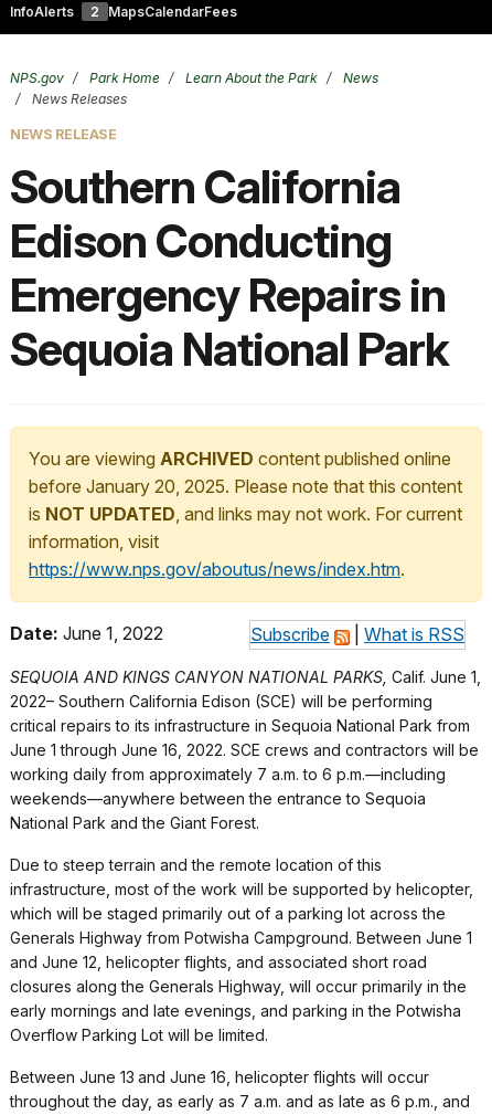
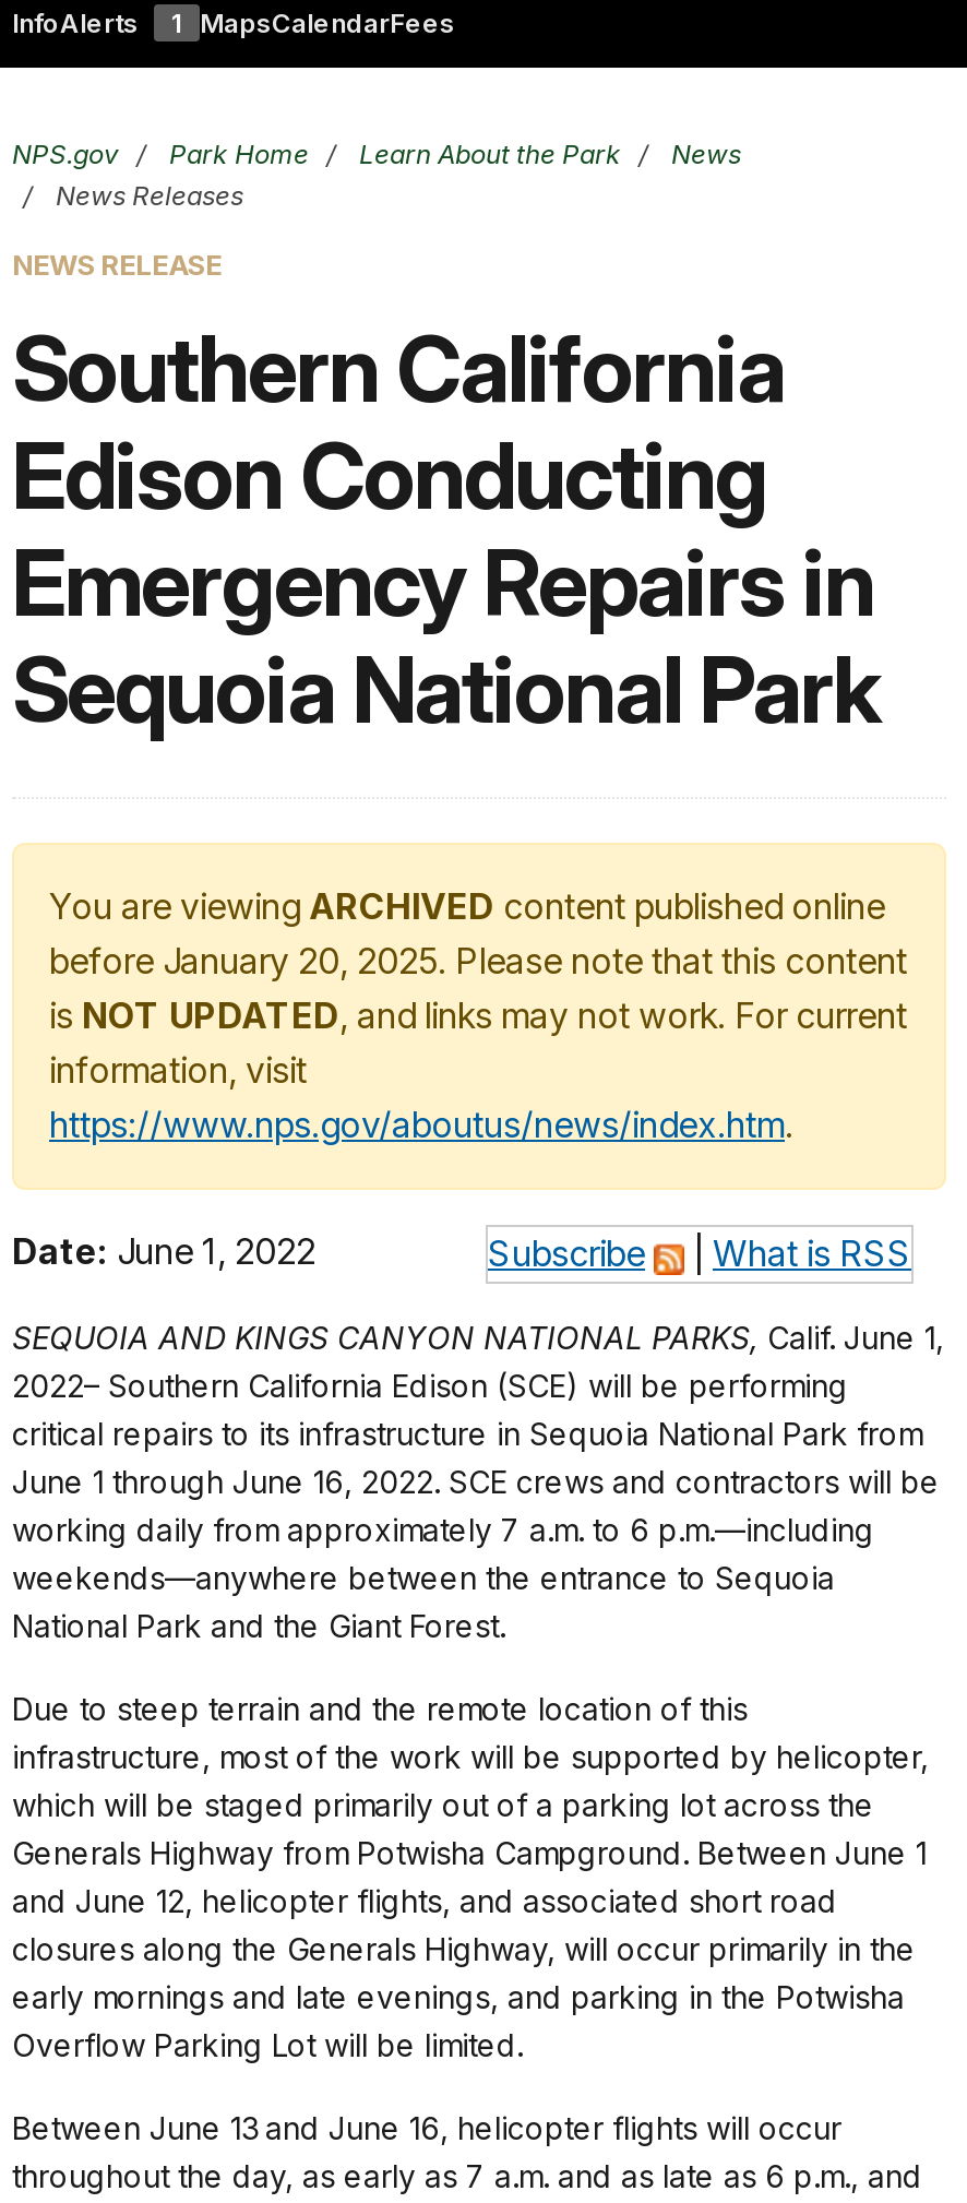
- 2 MapsCalendarFees
+ 1 MapsCalendarFees
